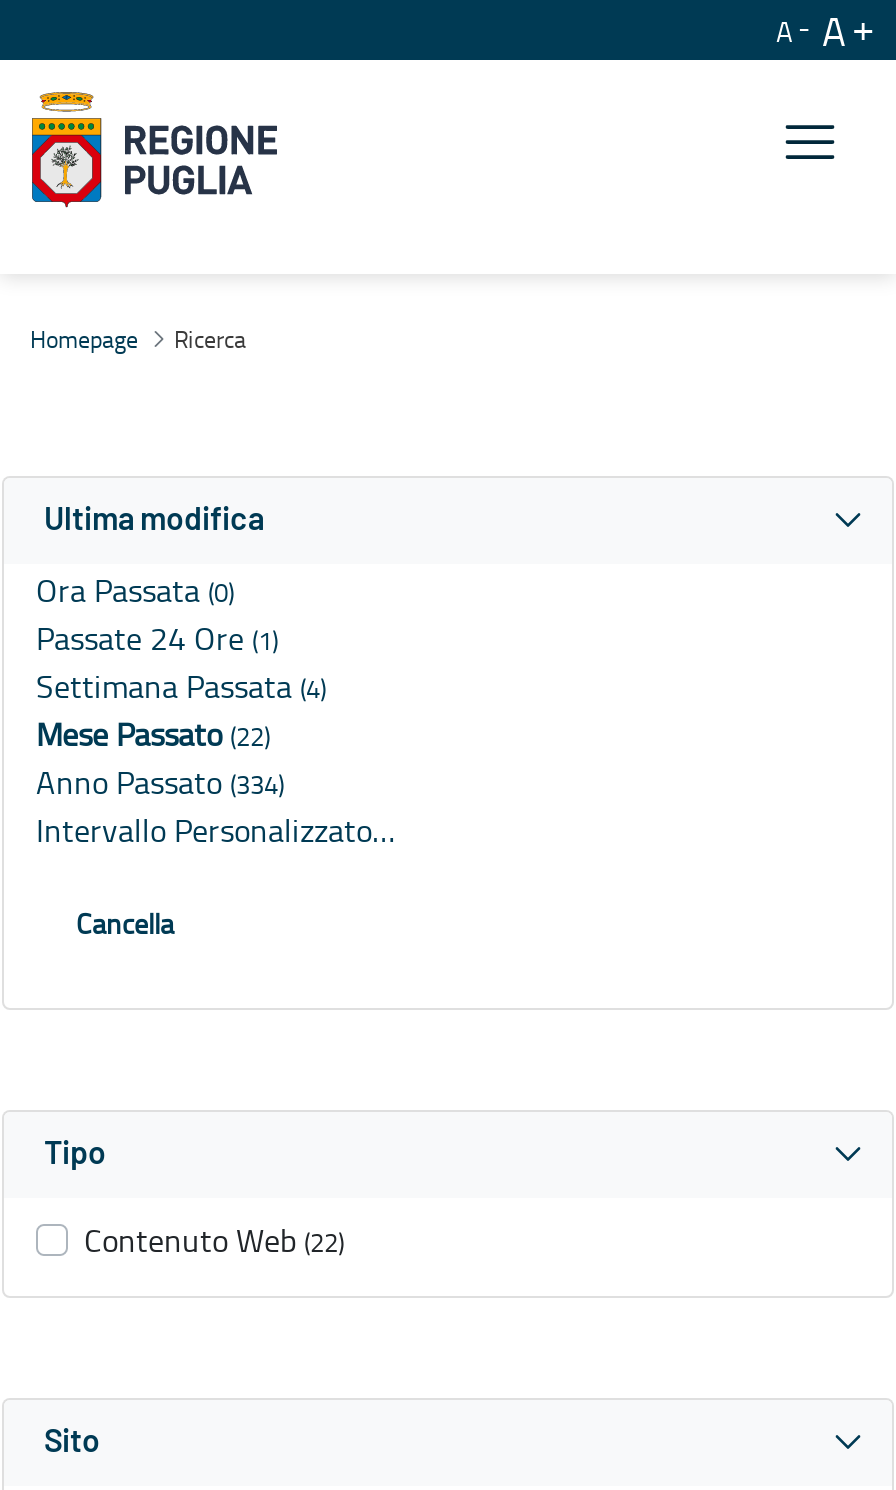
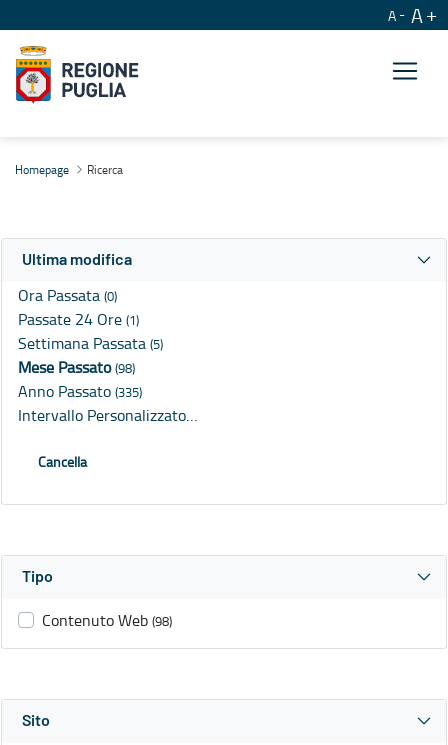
- Settimana Passata (4)
+ Settimana Passata (5)

- Mese Passato (22)
+ Mese Passato (98)

- Anno Passato (334)
+ Anno Passato (335)

- Contenuto Web (22)
+ Contenuto Web (98)
